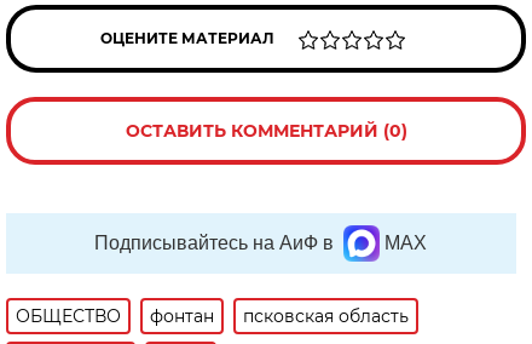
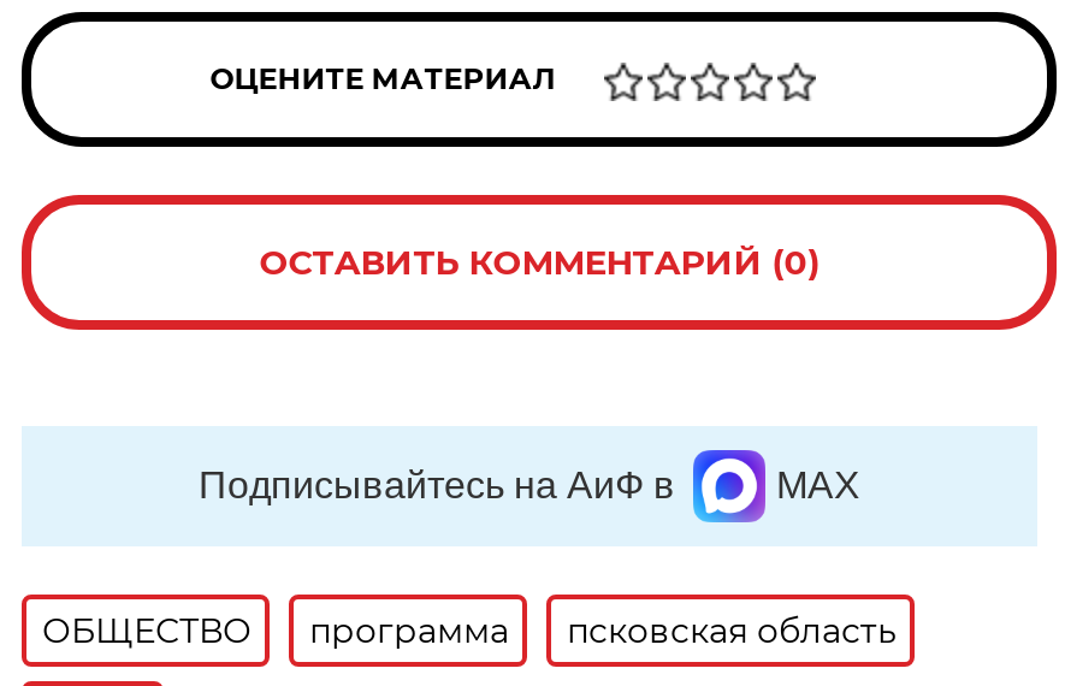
- фонтан
+ программа
